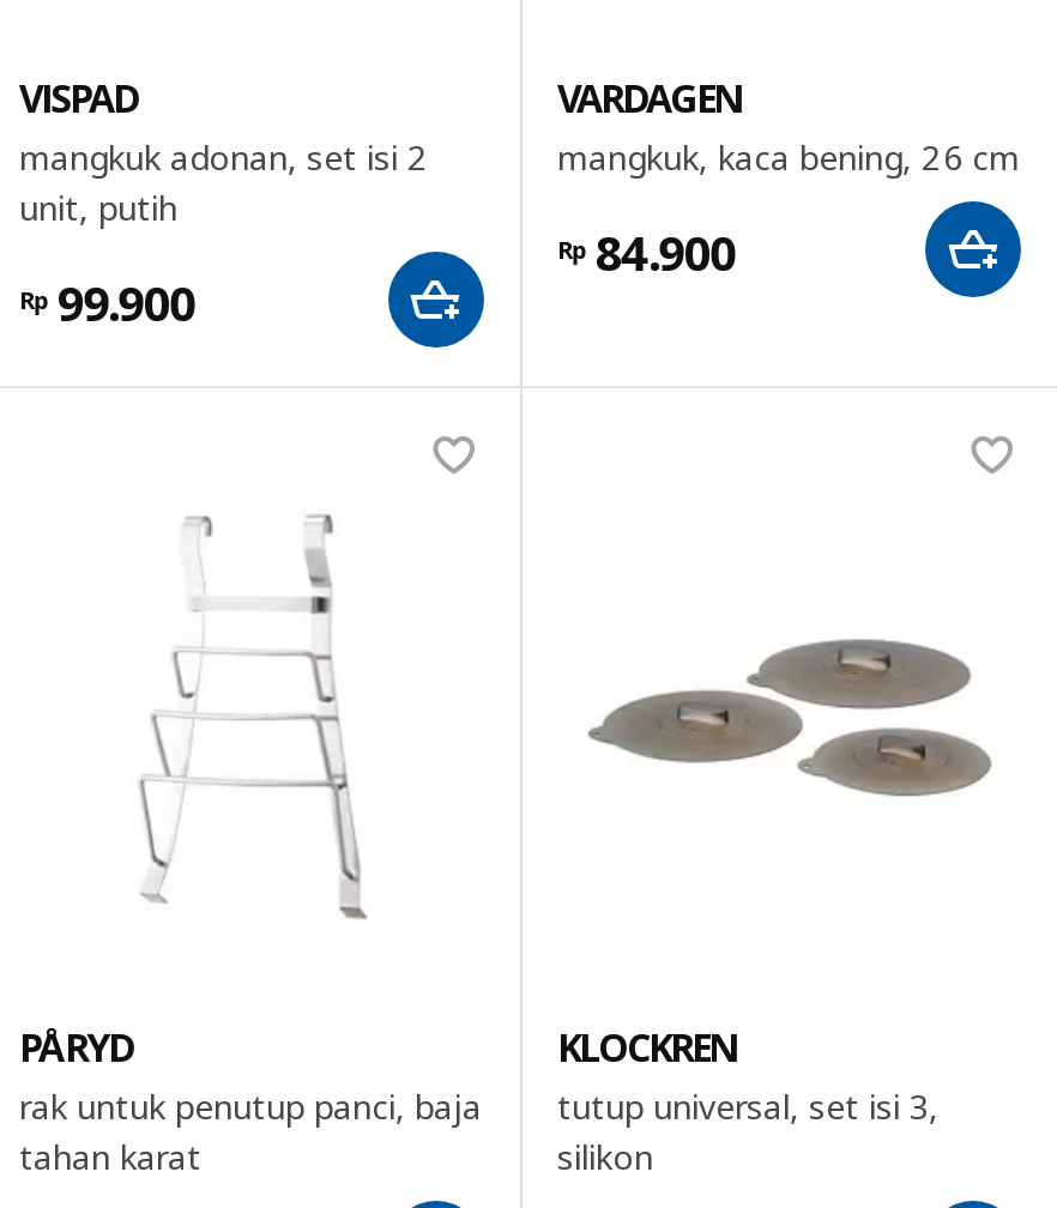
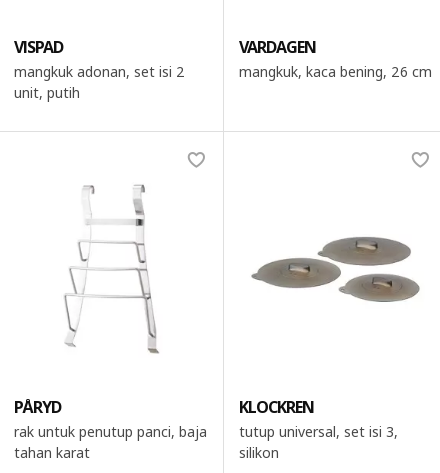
- [image]

- [image]
- Rp 84.900

- Rp 99.900
